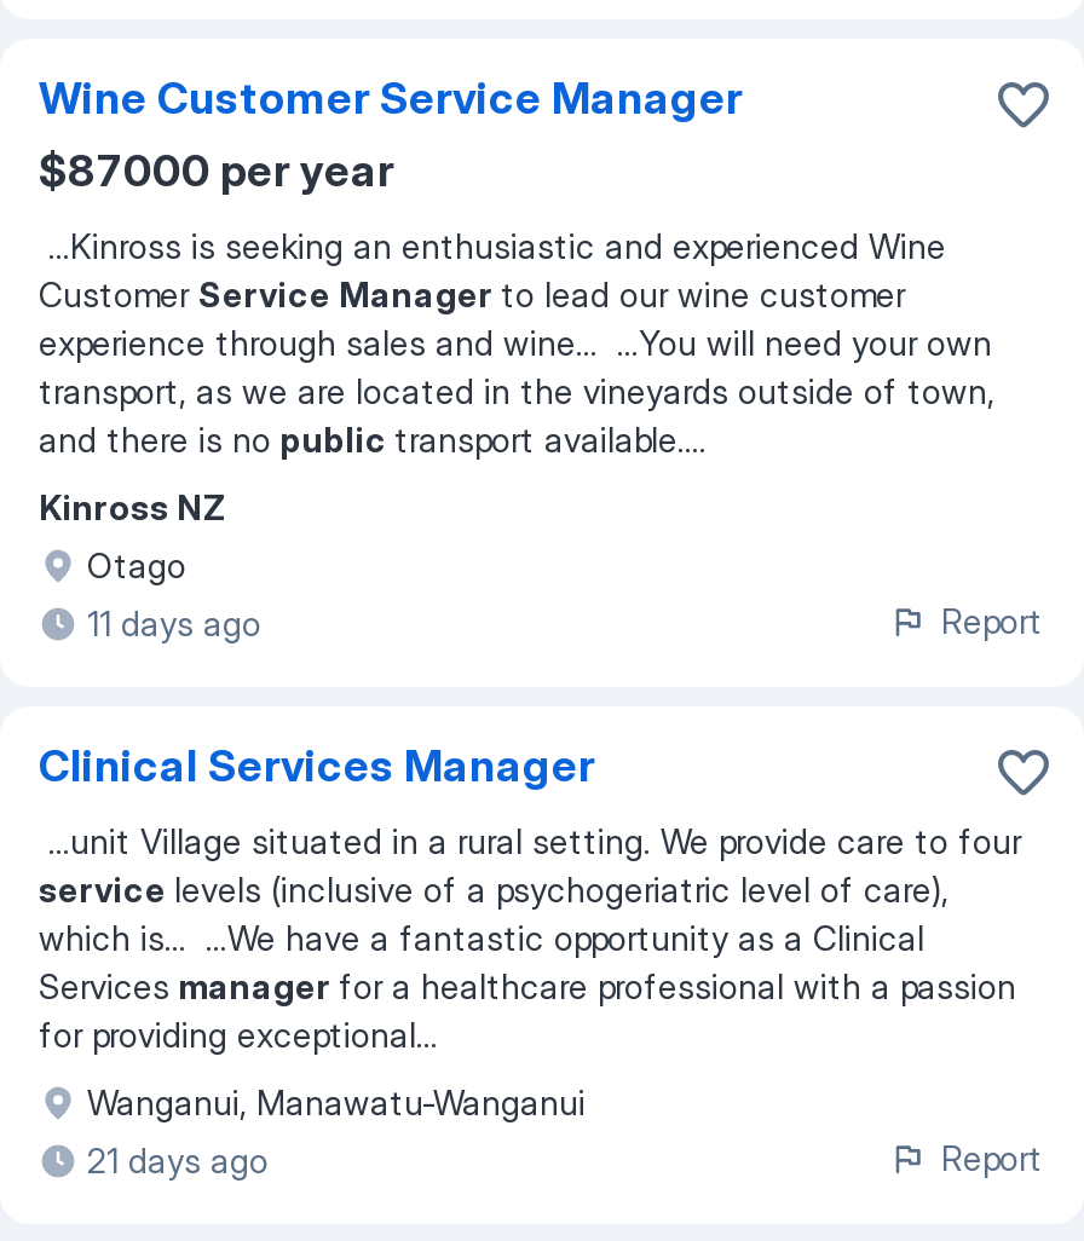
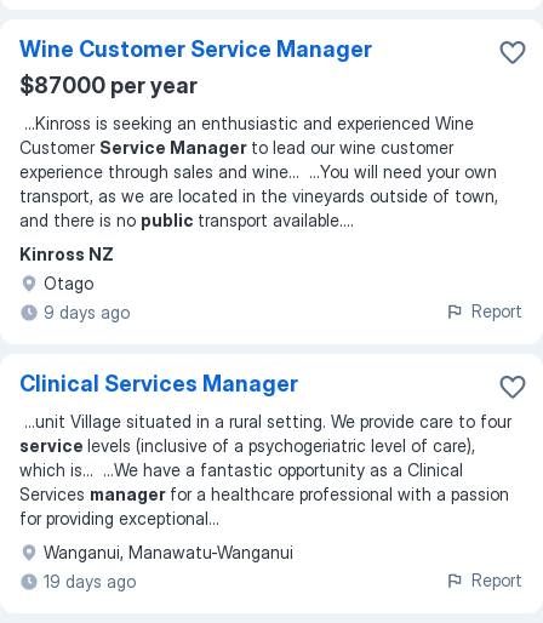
- 11 days ago
+ 9 days ago

- 21 days ago
+ 19 days ago
